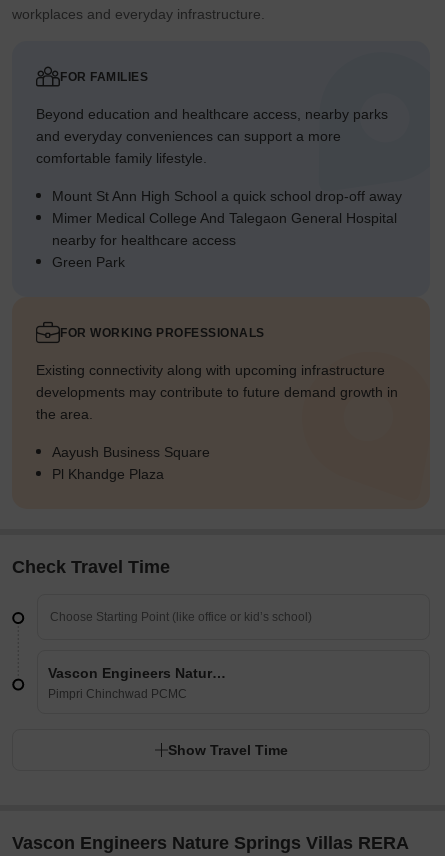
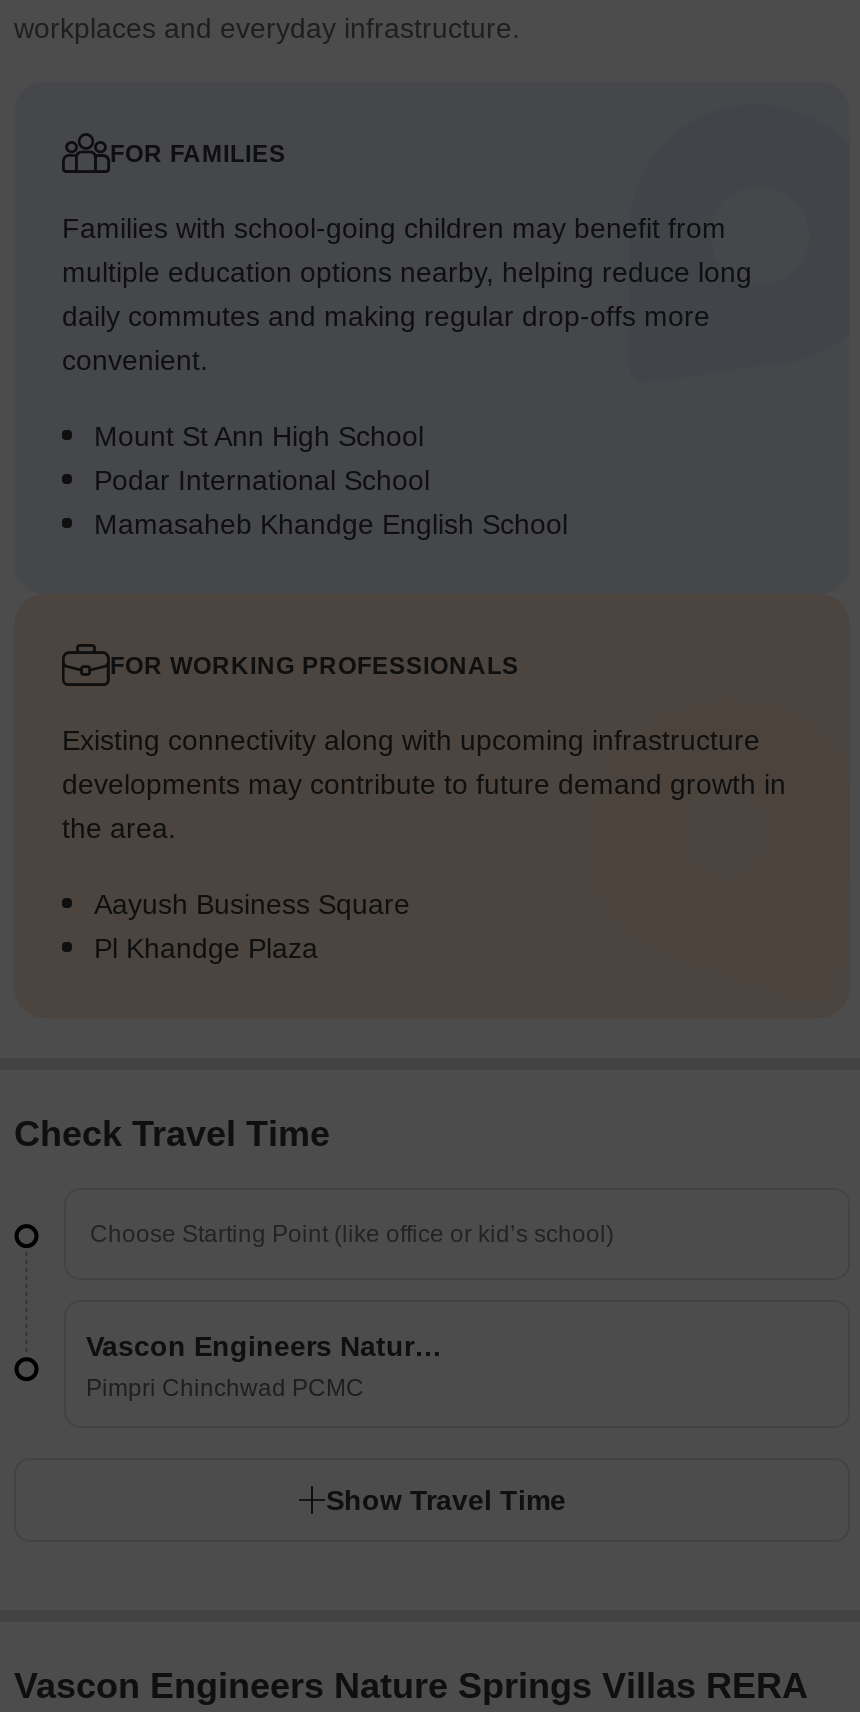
- Beyond education and healthcare access, nearby parks
- and everyday conveniences can support a more
- comfortable family lifestyle.
+ Families with school-going children may benefit from
+ multiple education options nearby, helping reduce long
+ daily commutes and making regular drop-offs more
+ convenient.

- Mount St Ann High School a quick school drop-off away
- Mimer Medical College And Talegaon General Hospital
- nearby for healthcare access
- Green Park
+ Mount St Ann High School
+ Podar International School
+ Mamasaheb Khandge English School
